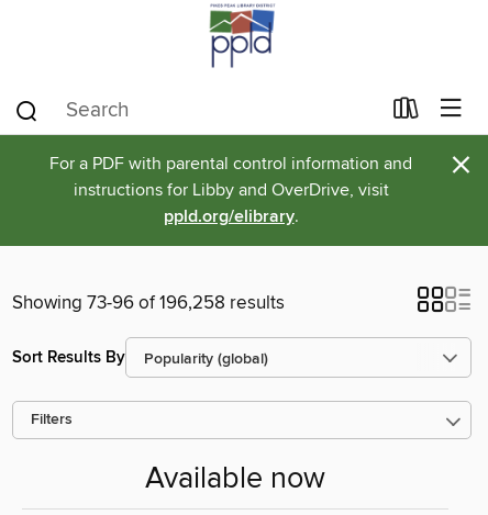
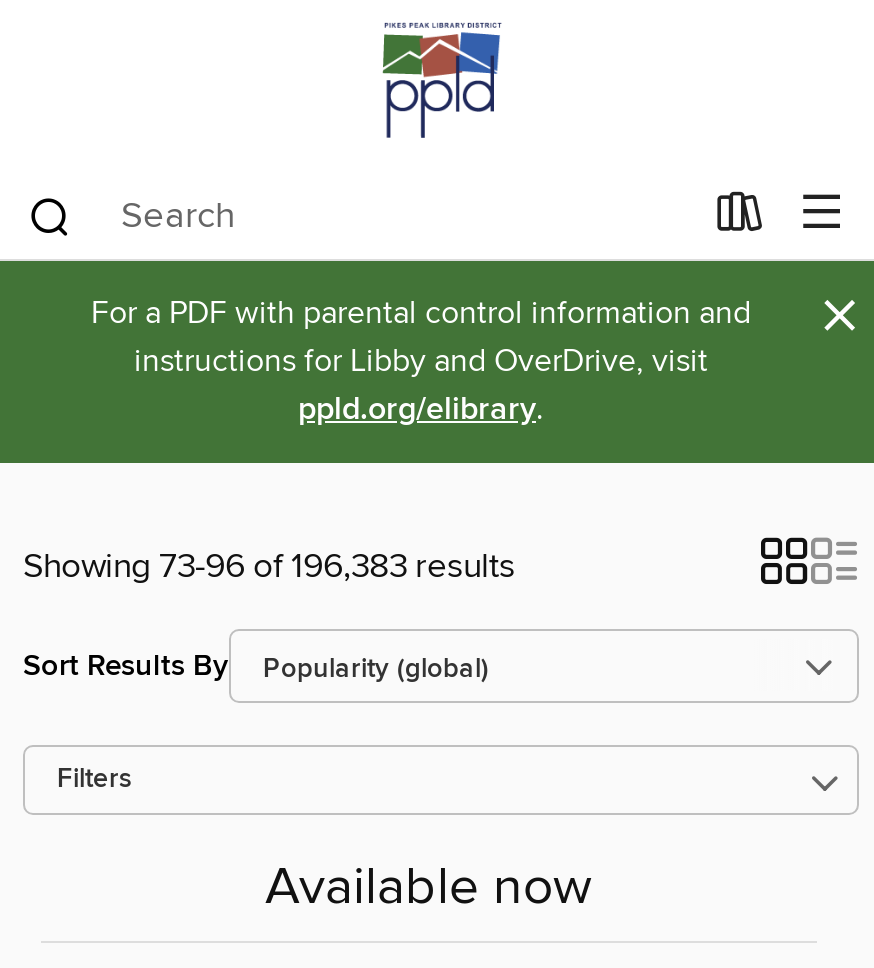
- Showing 73-96 of 196,258 results
+ Showing 73-96 of 196,383 results
